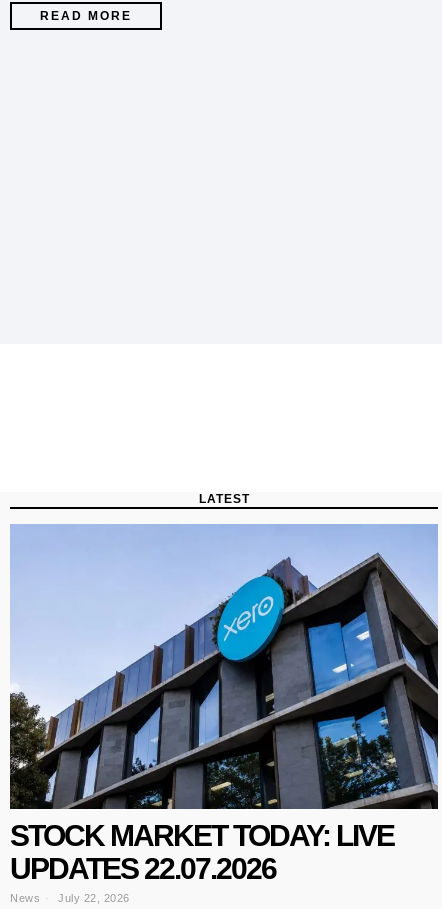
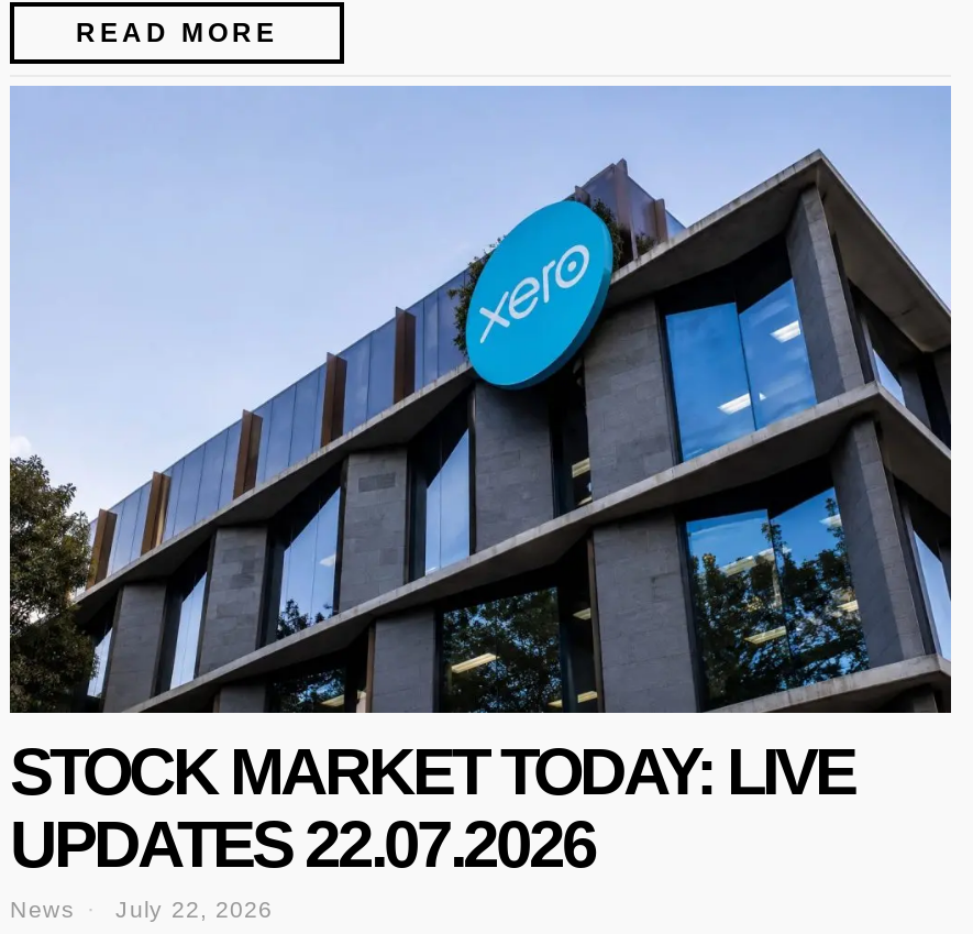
- LATEST
